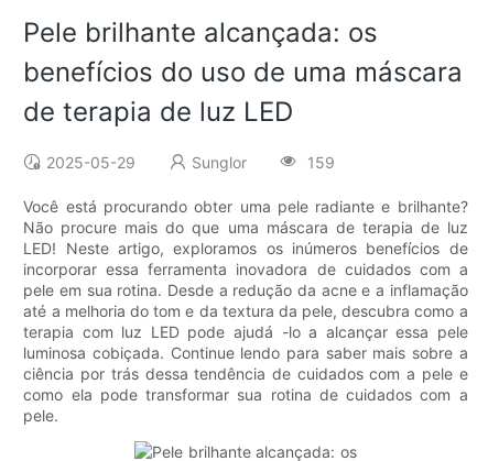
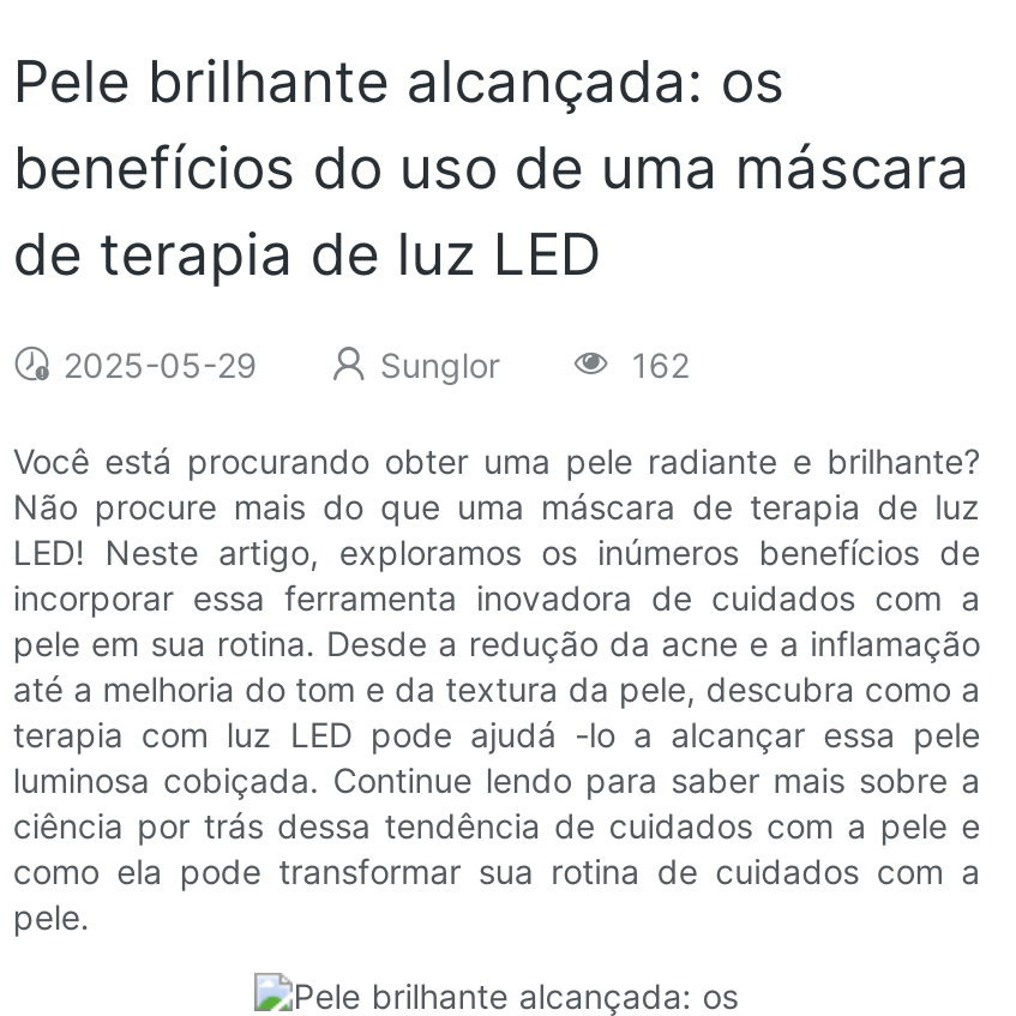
- 159
+ 162
